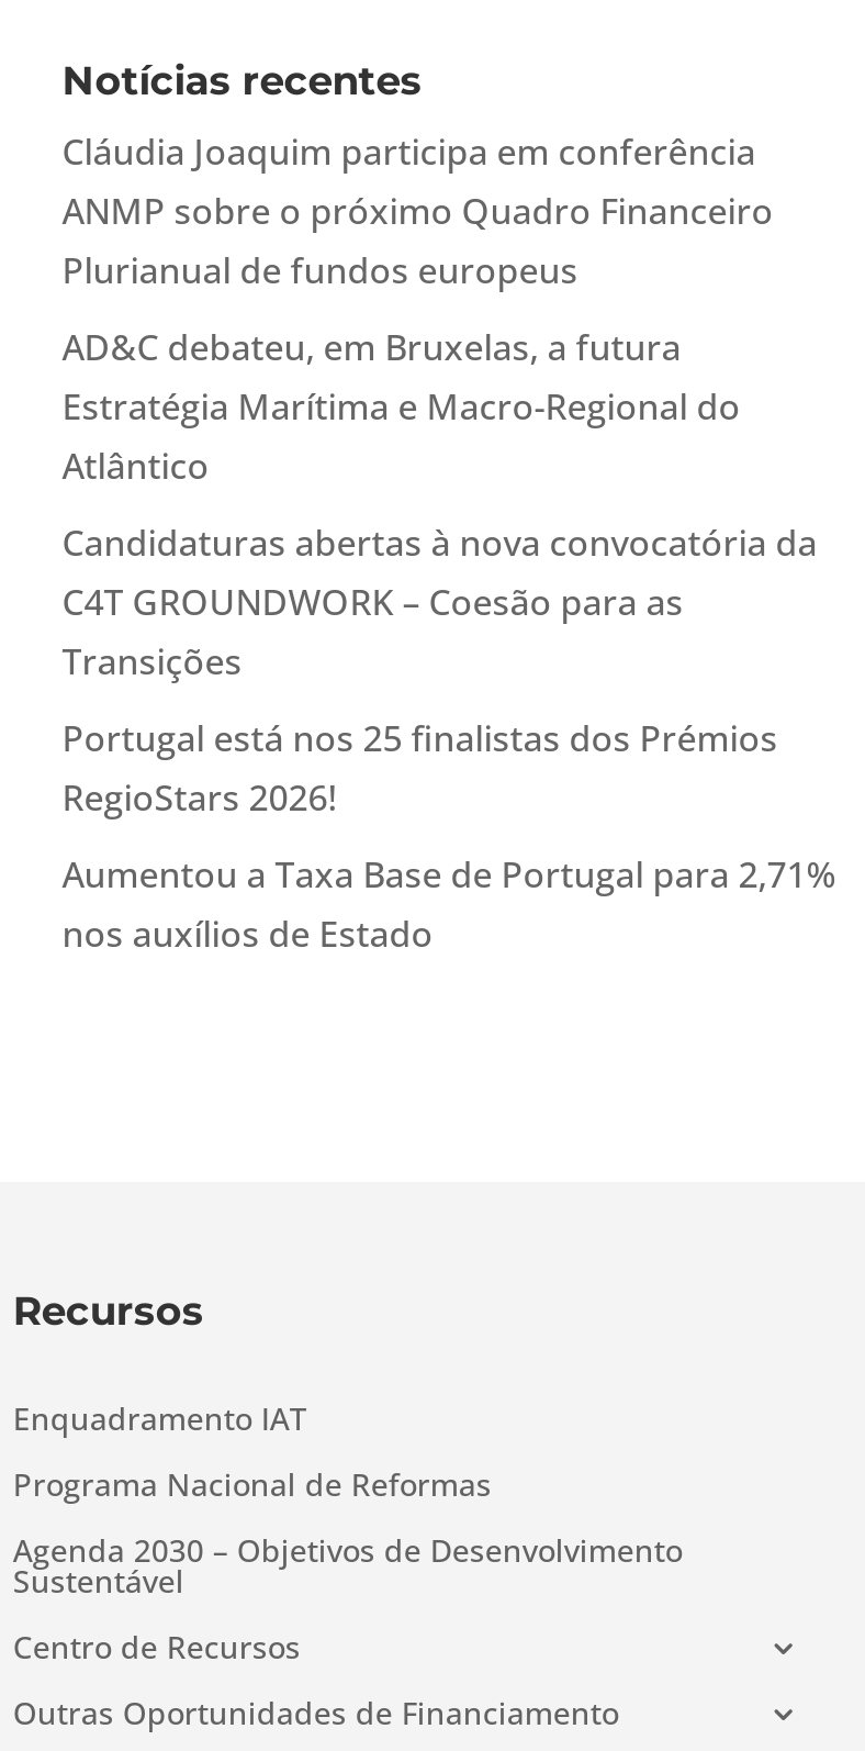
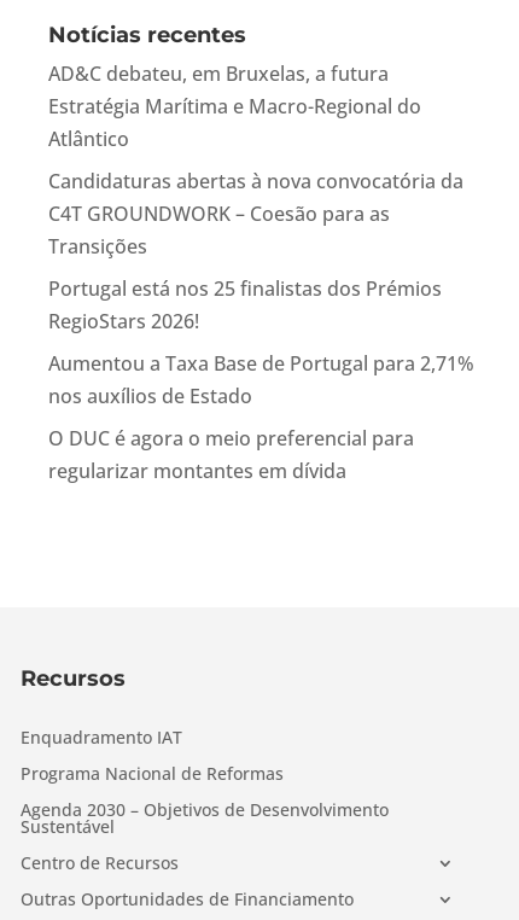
- Cláudia Joaquim participa em conferência
- ANMP sobre o próximo Quadro Financeiro
- Plurianual de fundos europeus

moved up: AD&C debateu, em Bruxelas, a futura | Estratégia Marítima e Macro-Regional do | Atlântico | ... | Aumentou a Taxa Base de Portugal para 2,71% | nos auxílios de Estado

+ O DUC é agora o meio preferencial para
+ regularizar montantes em dívida
